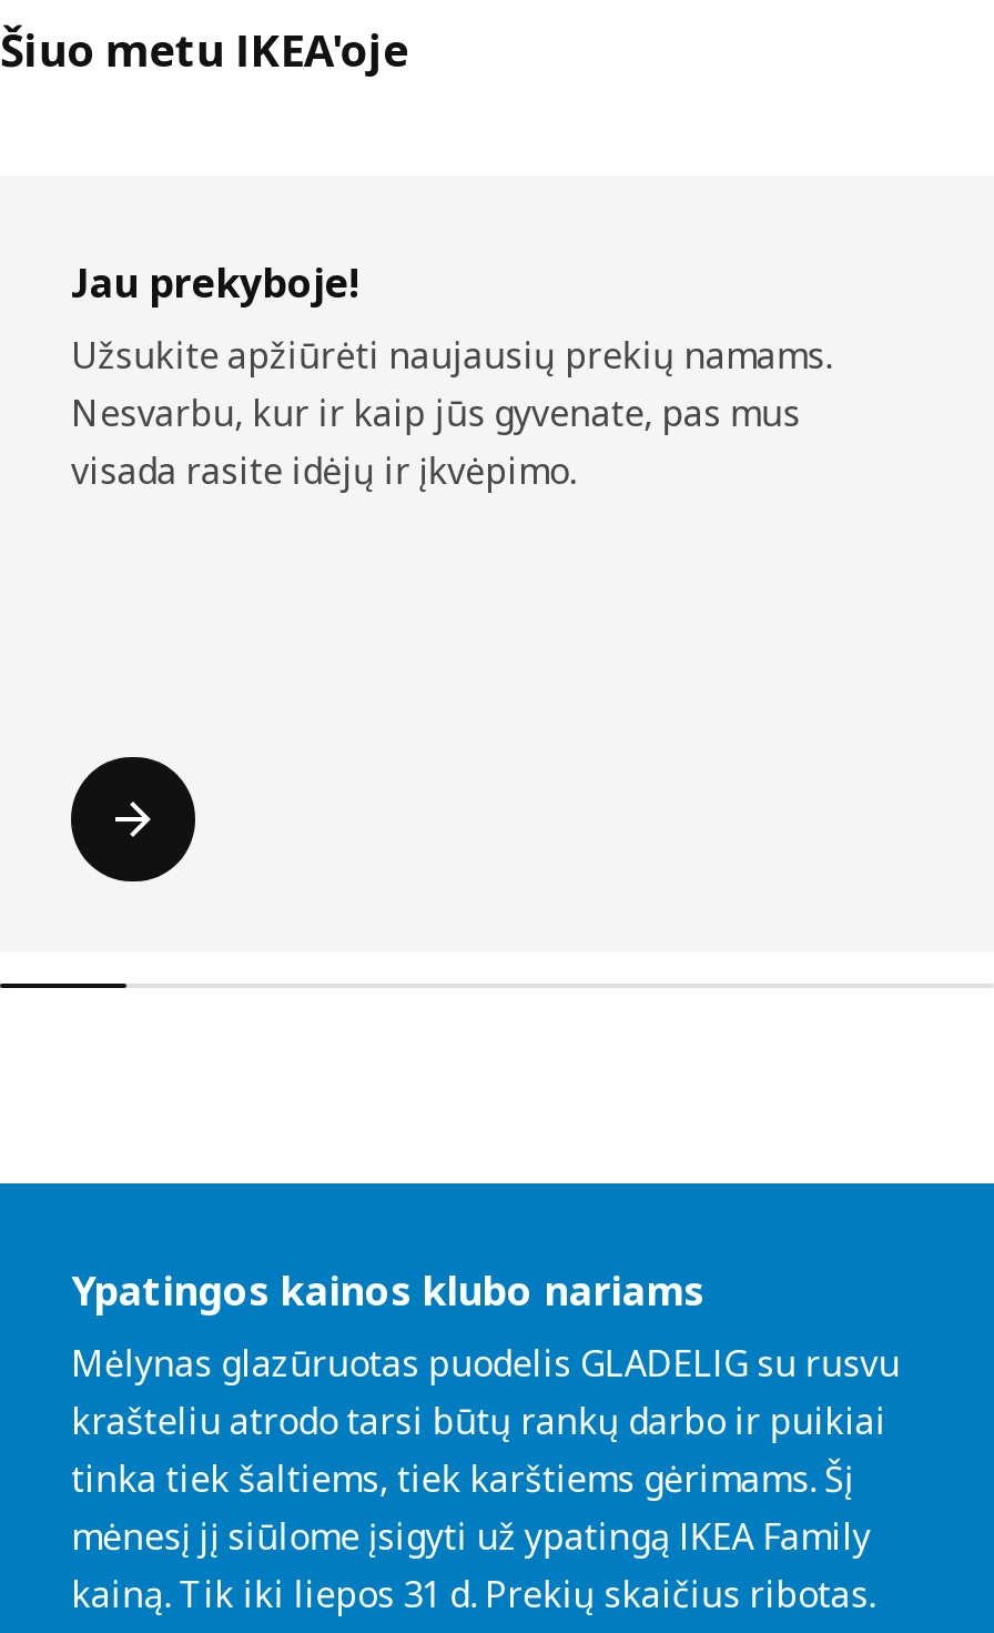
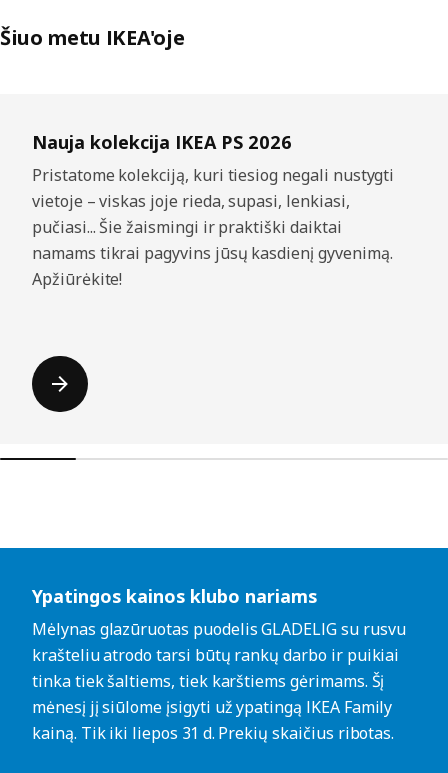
- Jau prekyboje!
- Užsukite apžiūrėti naujausių prekių namams.
- Nesvarbu, kur ir kaip jūs gyvenate, pas mus
- visada rasite idėjų ir įkvėpimo.
+ Nauja kolekcija IKEA PS 2026
+ Pristatome kolekciją, kuri tiesiog negali nustygti
+ vietoje – viskas joje rieda, supasi, lenkiasi,
+ pučiasi... Šie žaismingi ir praktiški daiktai
+ namams tikrai pagyvins jūsų kasdienį gyvenimą.
+ Apžiūrėkite!
